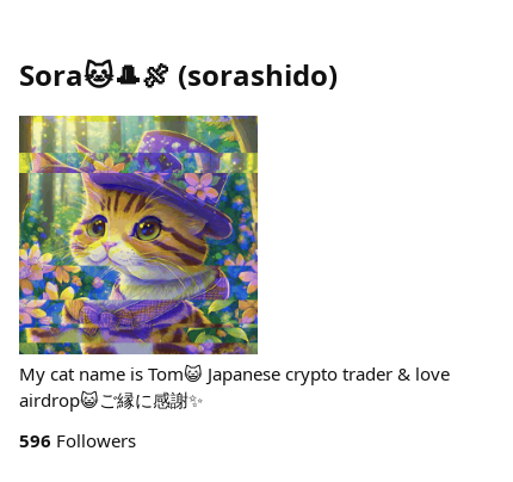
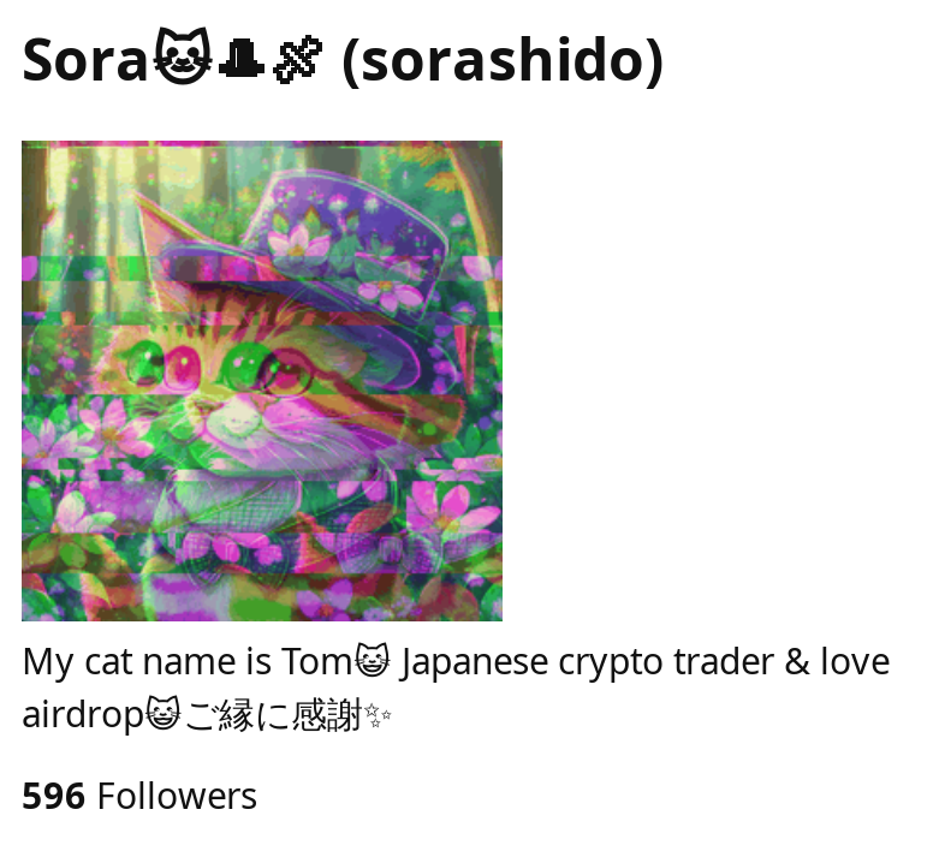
- [image]
+ [image]
